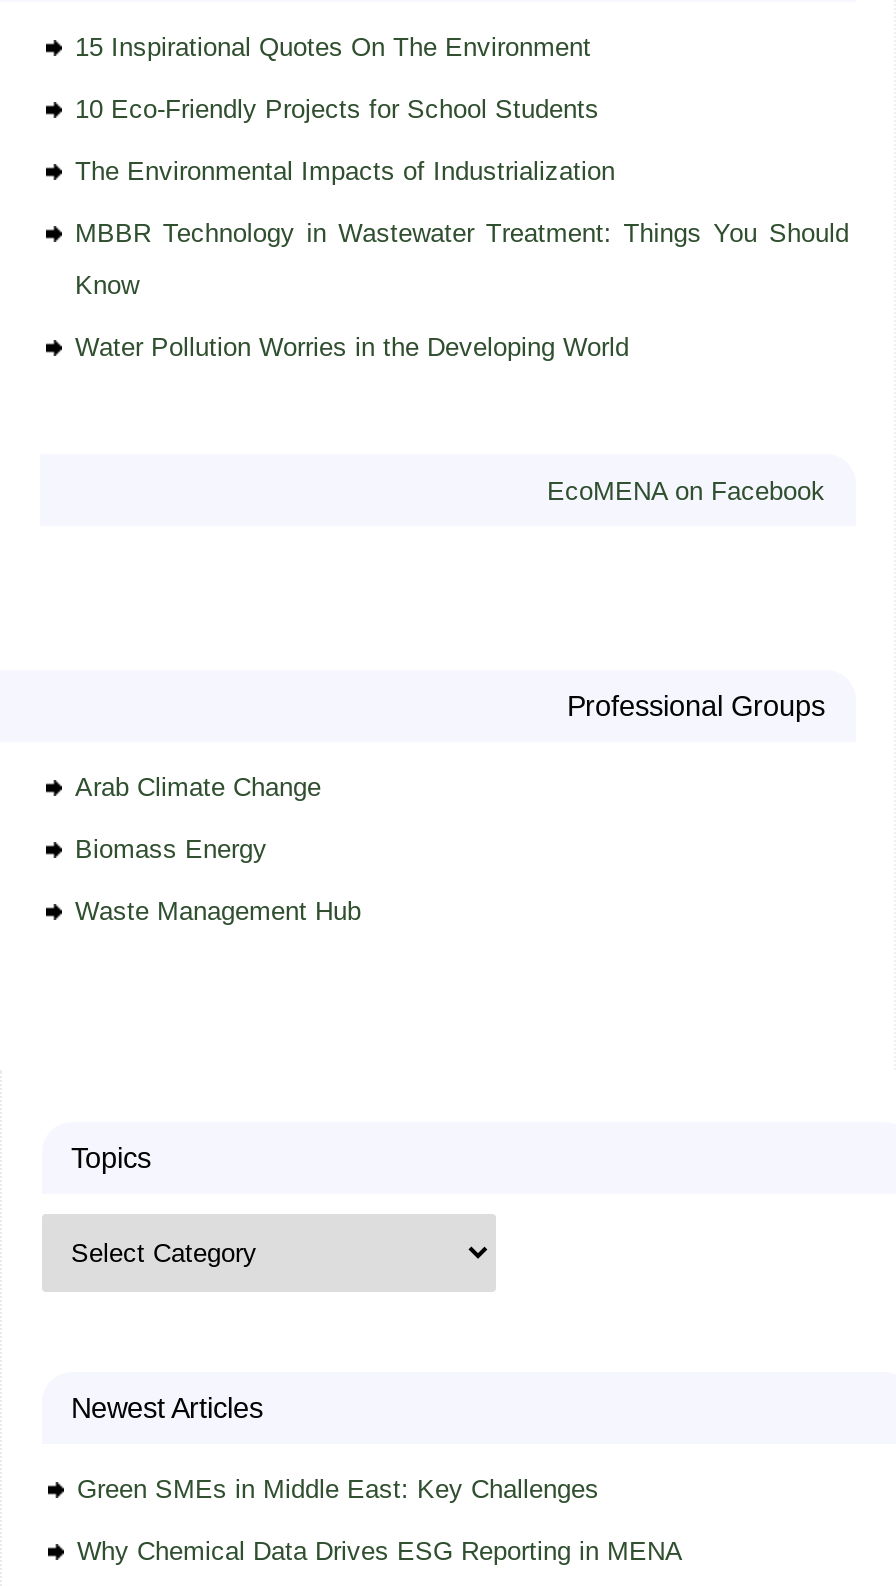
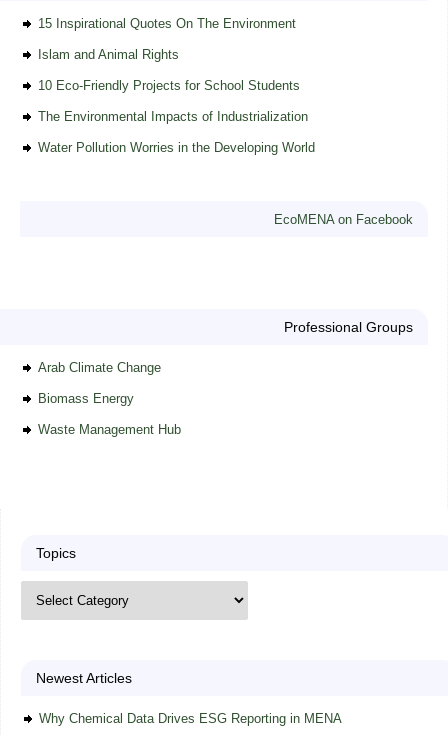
+ Islam and Animal Rights

moved down: 10 Eco-Friendly Projects for School Students | The Environmental Impacts of Industrialization

- MBBR Technology in Wastewater Treatment: Things You Should
- Know

- Green SMEs in Middle East: Key Challenges
